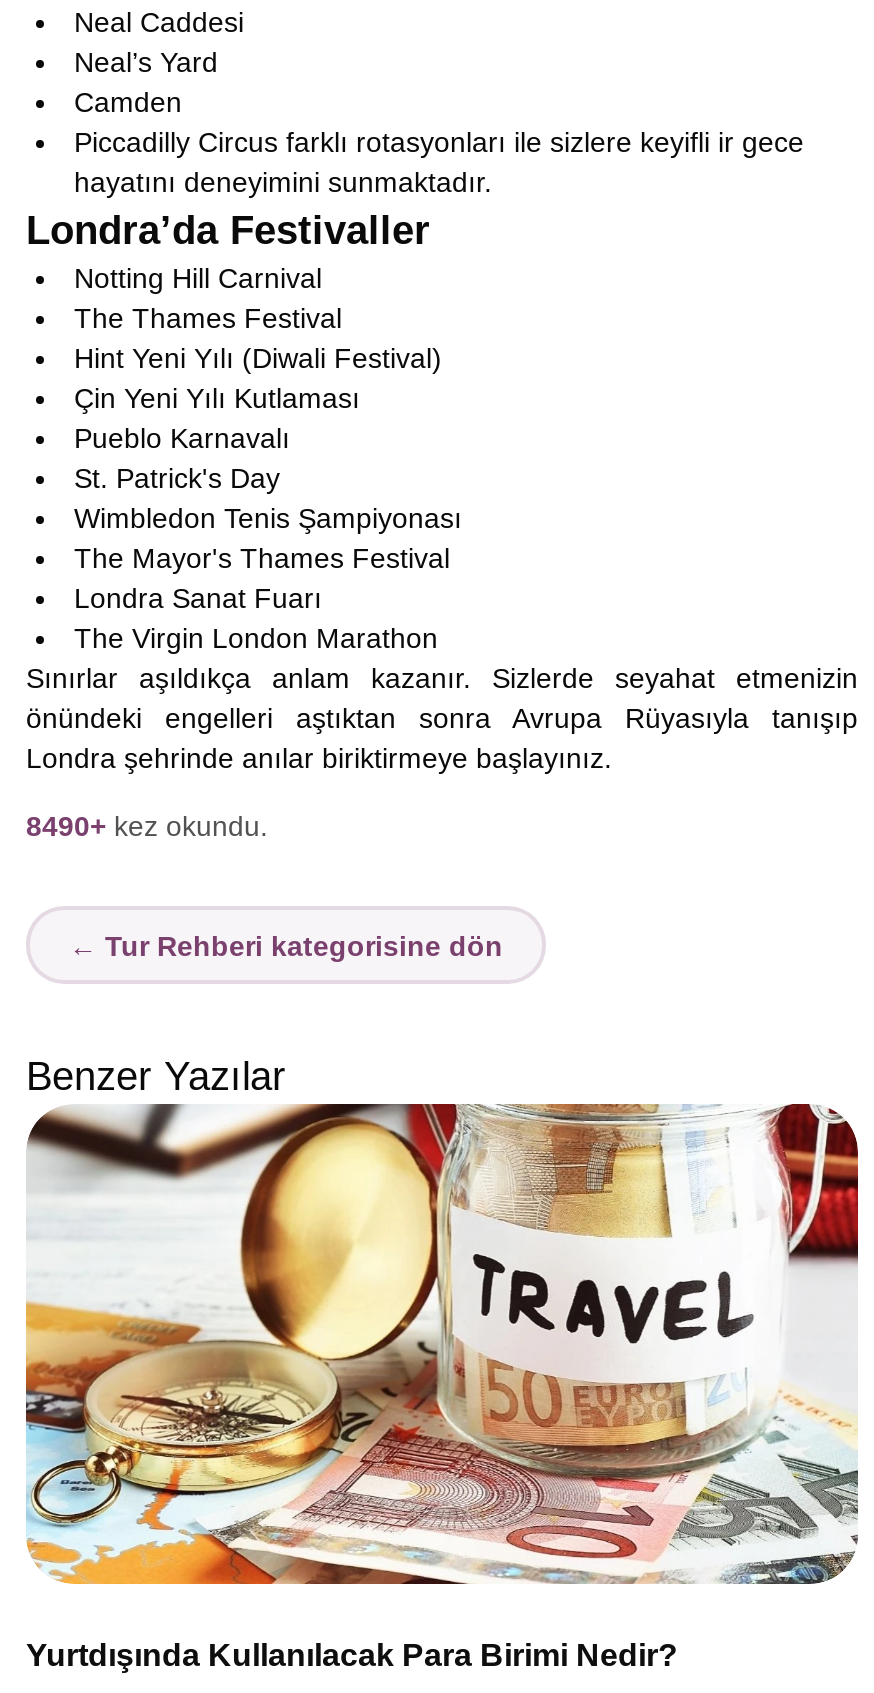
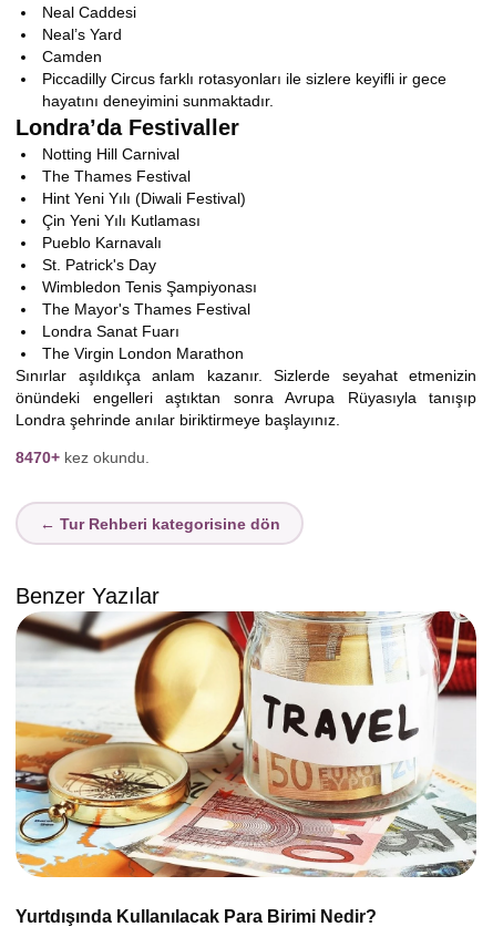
- 8490+ kez okundu.
+ 8470+ kez okundu.
